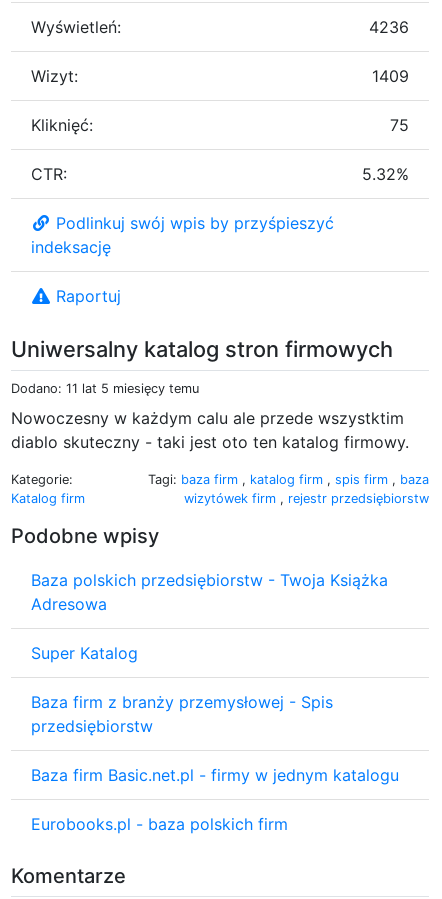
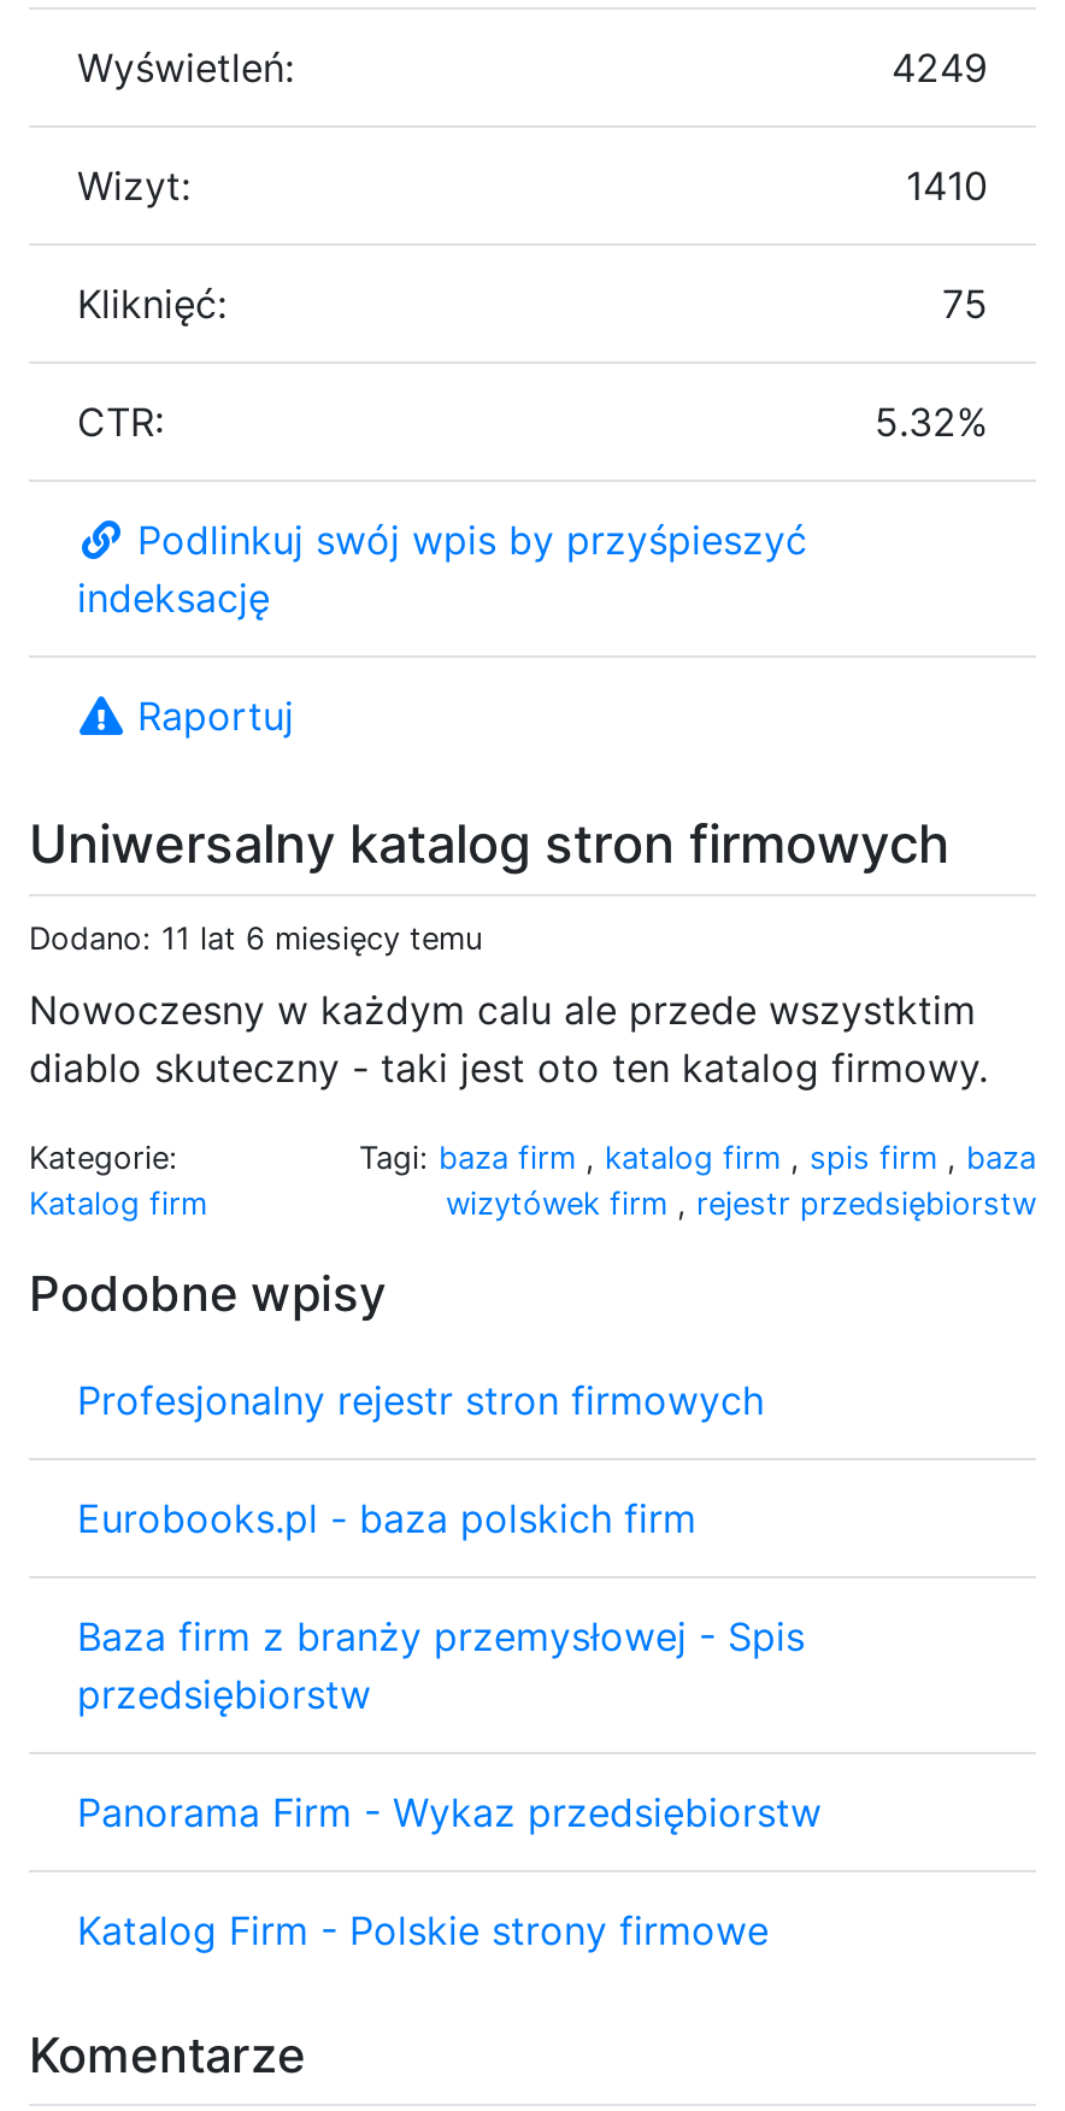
- 4236
+ 4249

- 1409
+ 1410

- Dodano: 11 lat 5 miesięcy temu
+ Dodano: 11 lat 6 miesięcy temu

- Baza polskich przedsiębiorstw - Twoja Książka
- Adresowa
+ Profesjonalny rejestr stron firmowych

- Super Katalog

+ Katalog Firm - Polskie strony firmowe

- Baza firm Basic.net.pl - firmy w jednym katalogu
+ Panorama Firm - Wykaz przedsiębiorstw

moved up: Eurobooks.pl - baza polskich firm
